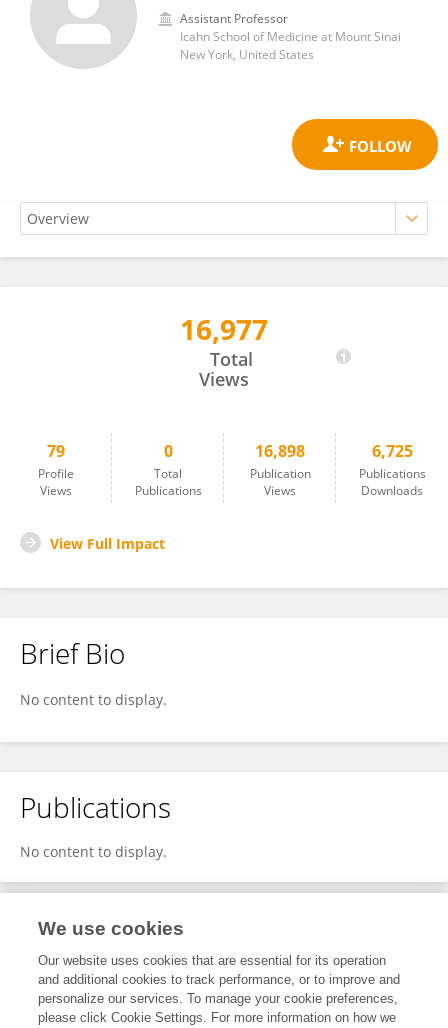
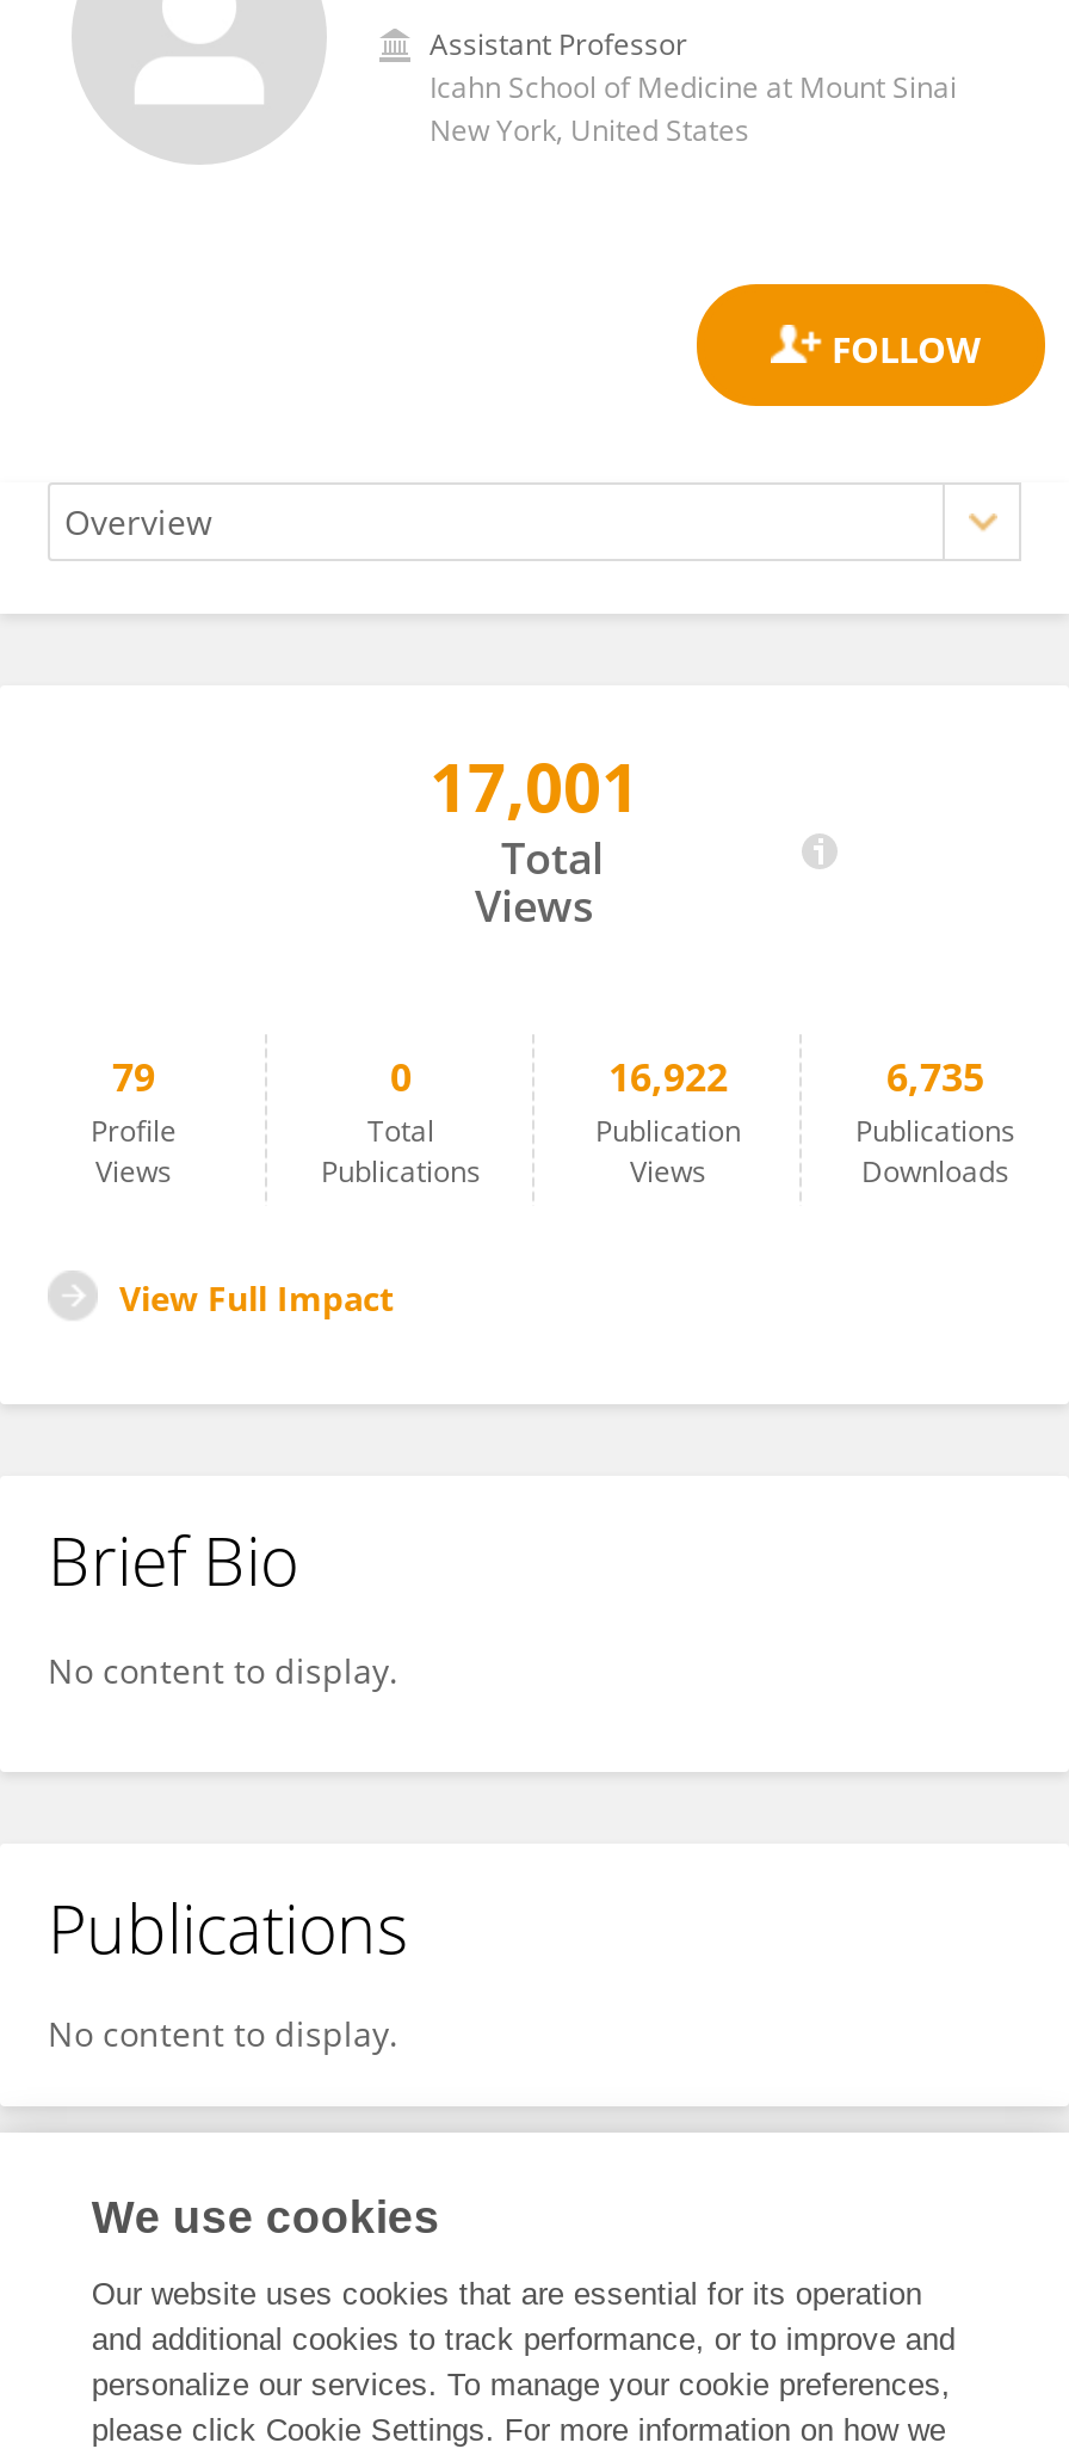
- 16,977
+ 17,001

- 16,898
+ 16,922

- 6,725
+ 6,735
